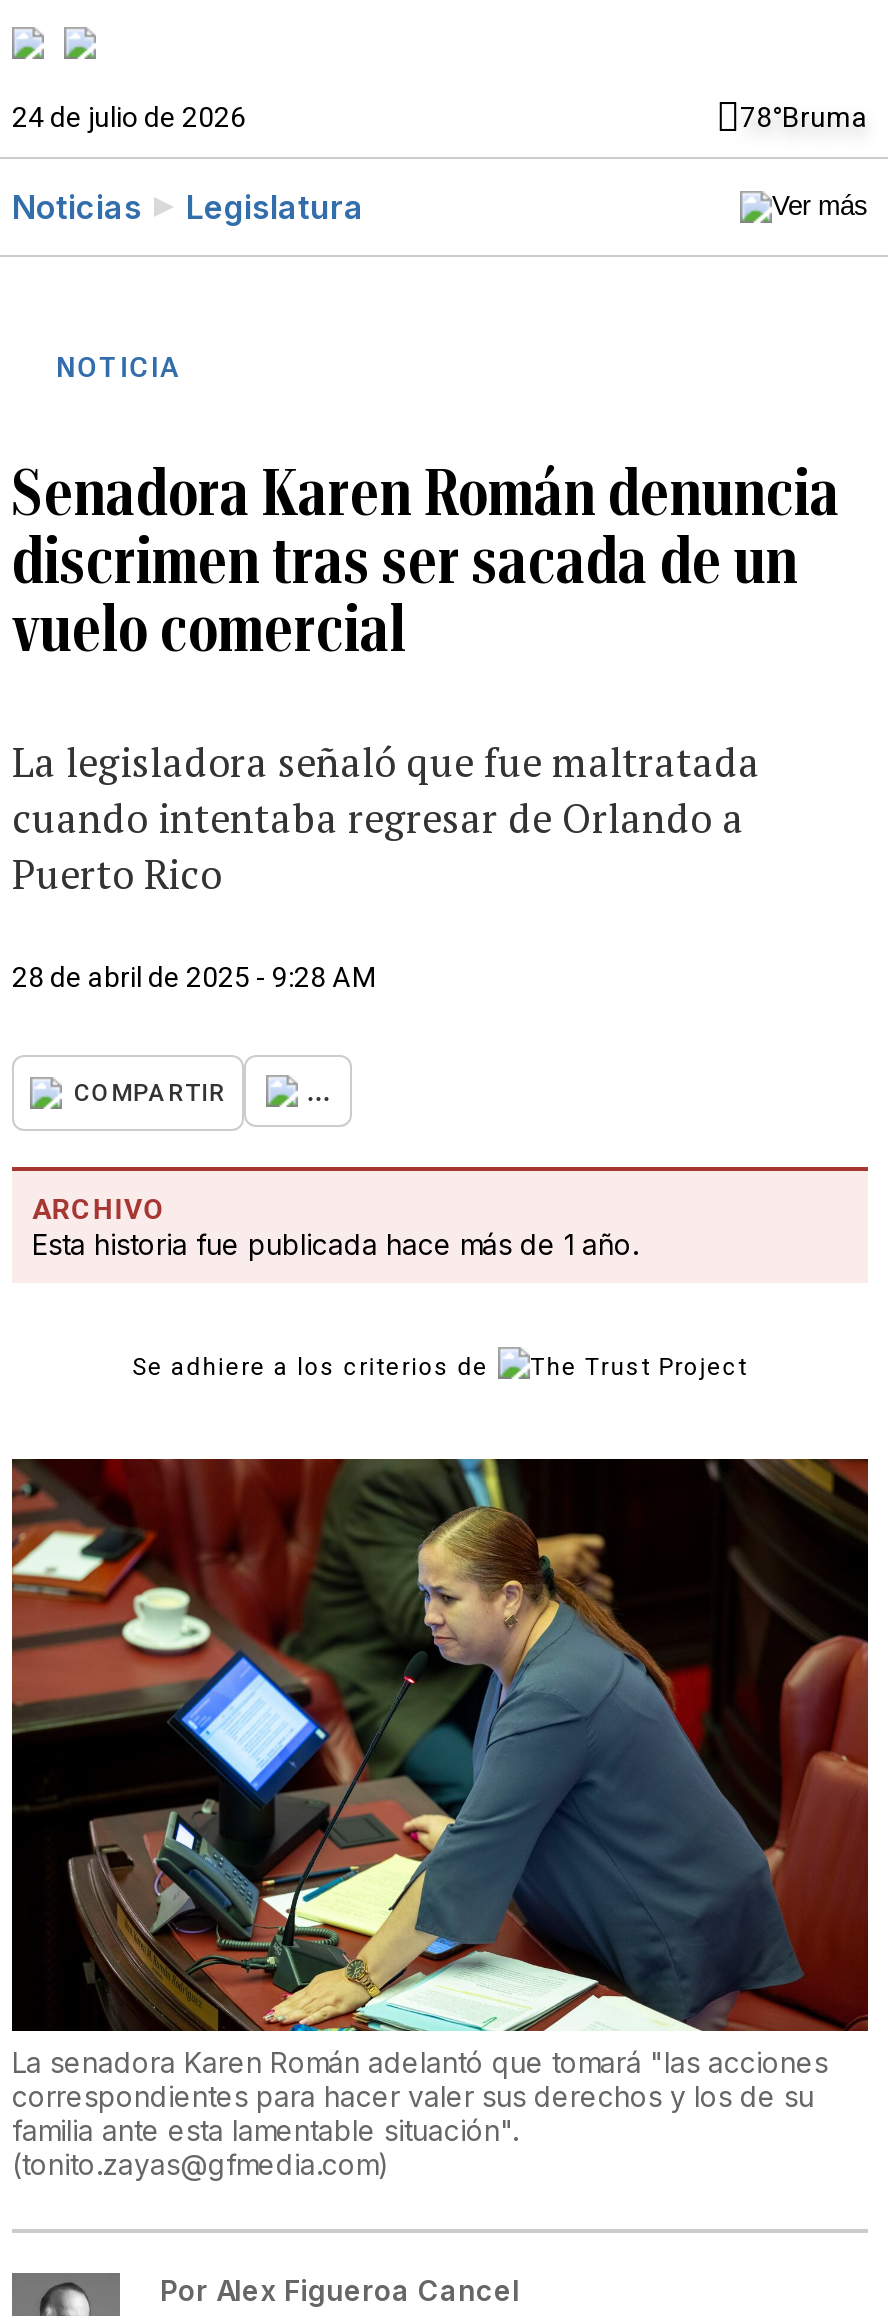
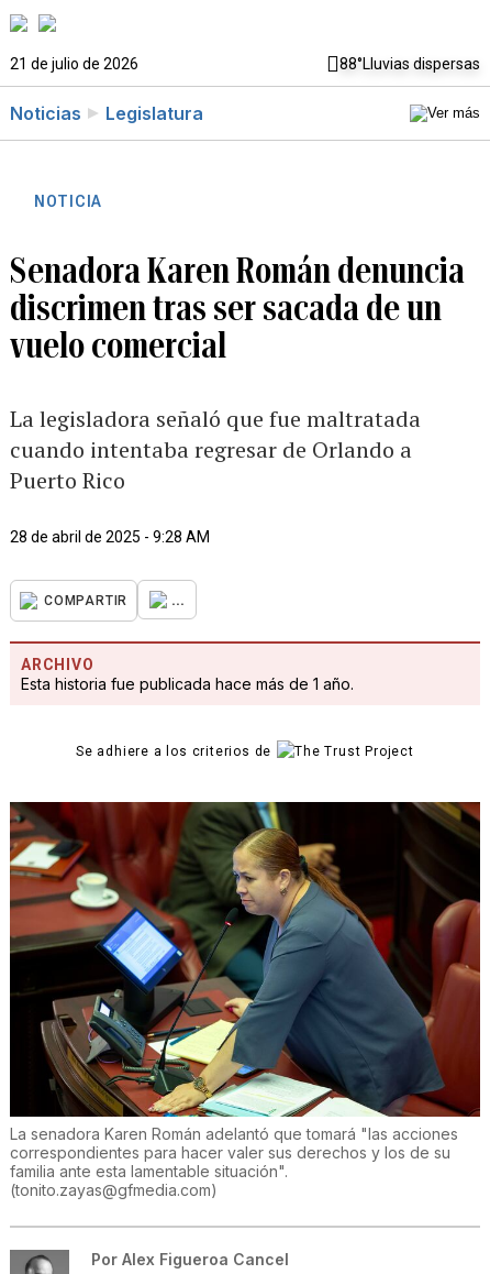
- 24 de julio de 2026
- 78°Bruma
+ 21 de julio de 2026
+ 88°Lluvias dispersas
